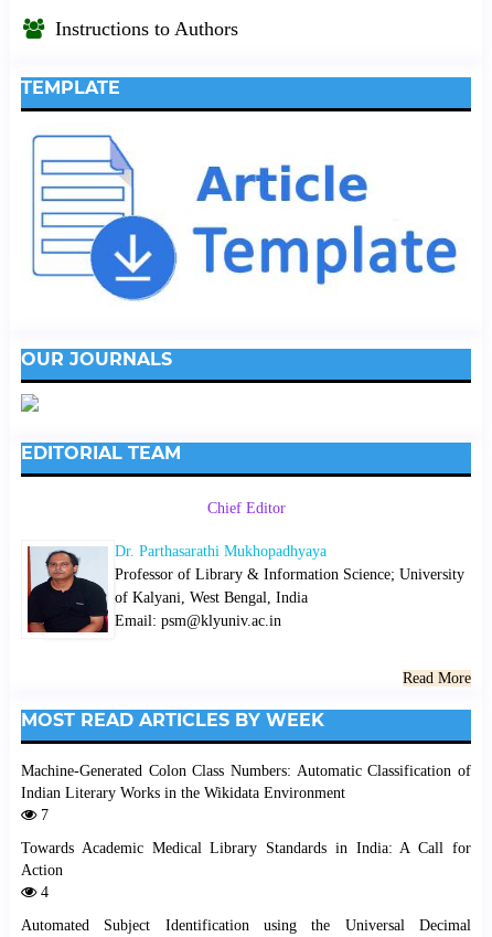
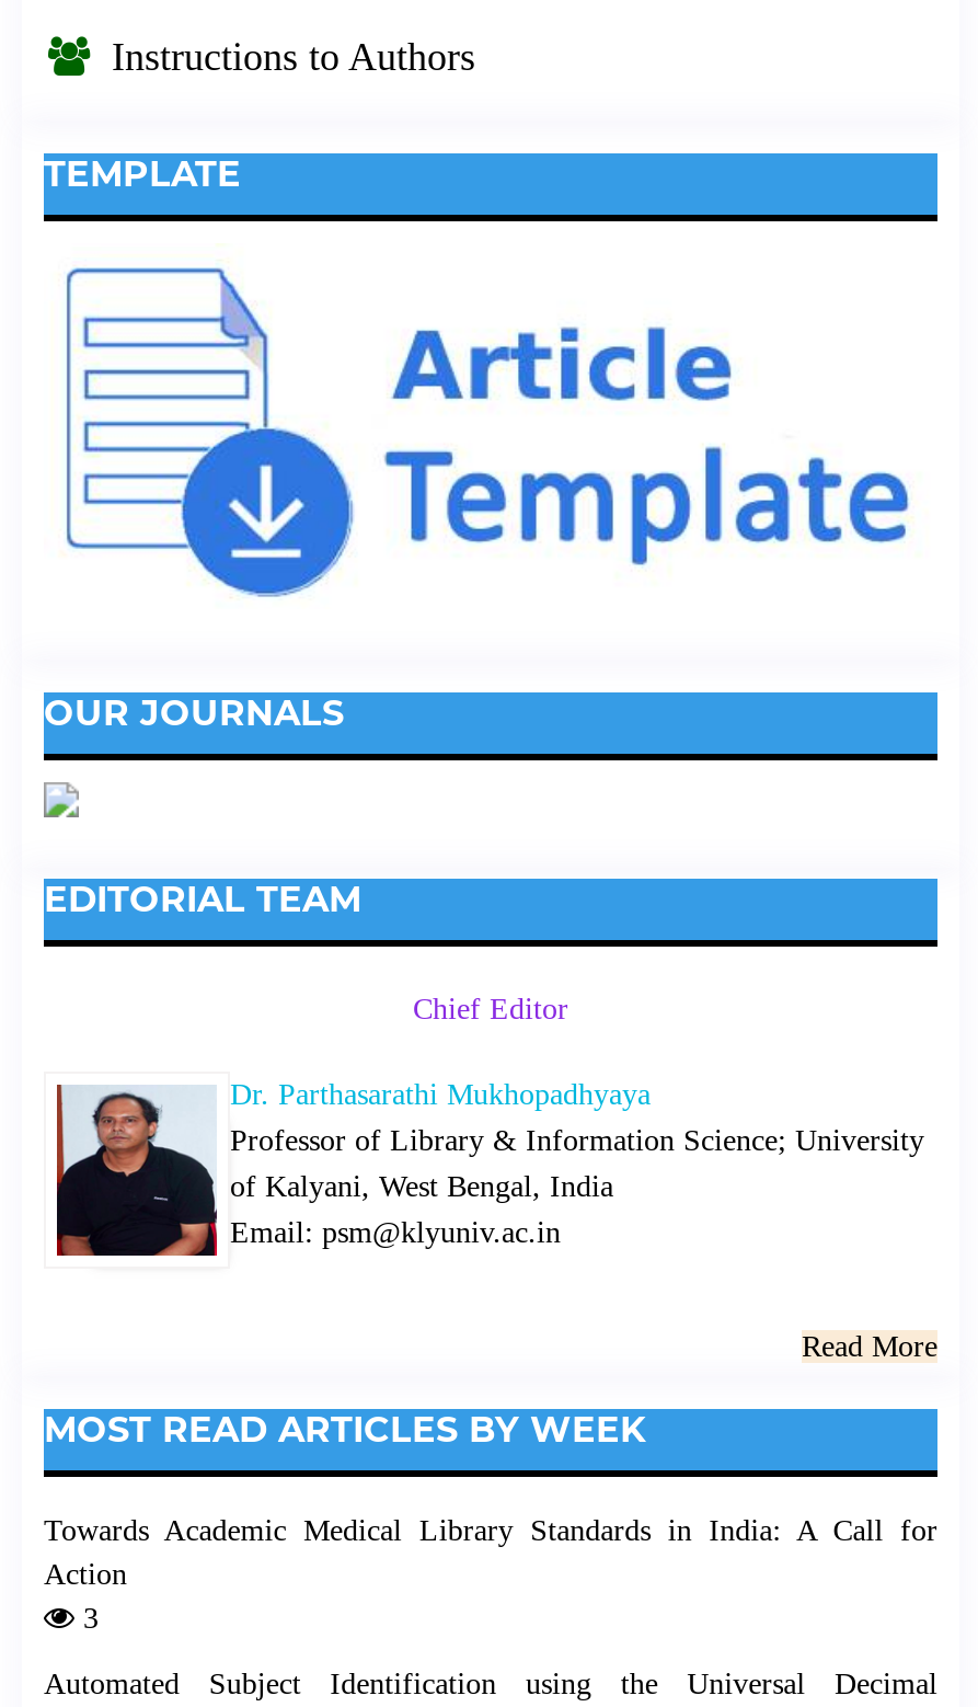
- Machine-Generated Colon Class Numbers: Automatic Classification of
- Indian Literary Works in the Wikidata Environment
- 7

- 4
+ 3
